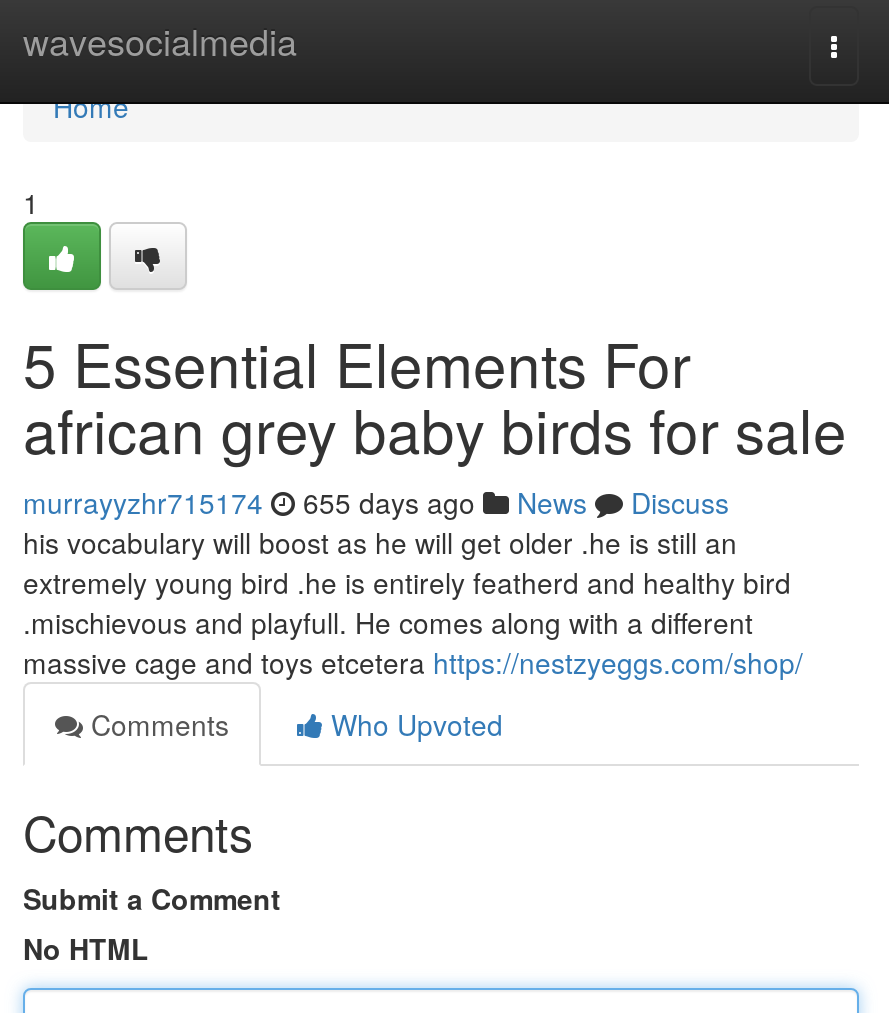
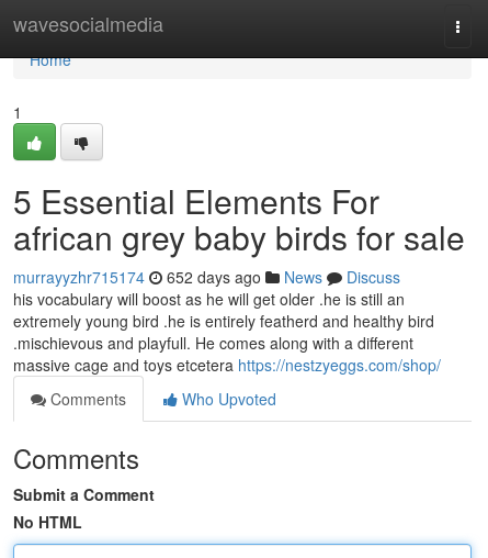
- murrayyzhr715174 655 days ago News Discuss
+ murrayyzhr715174 652 days ago News Discuss
